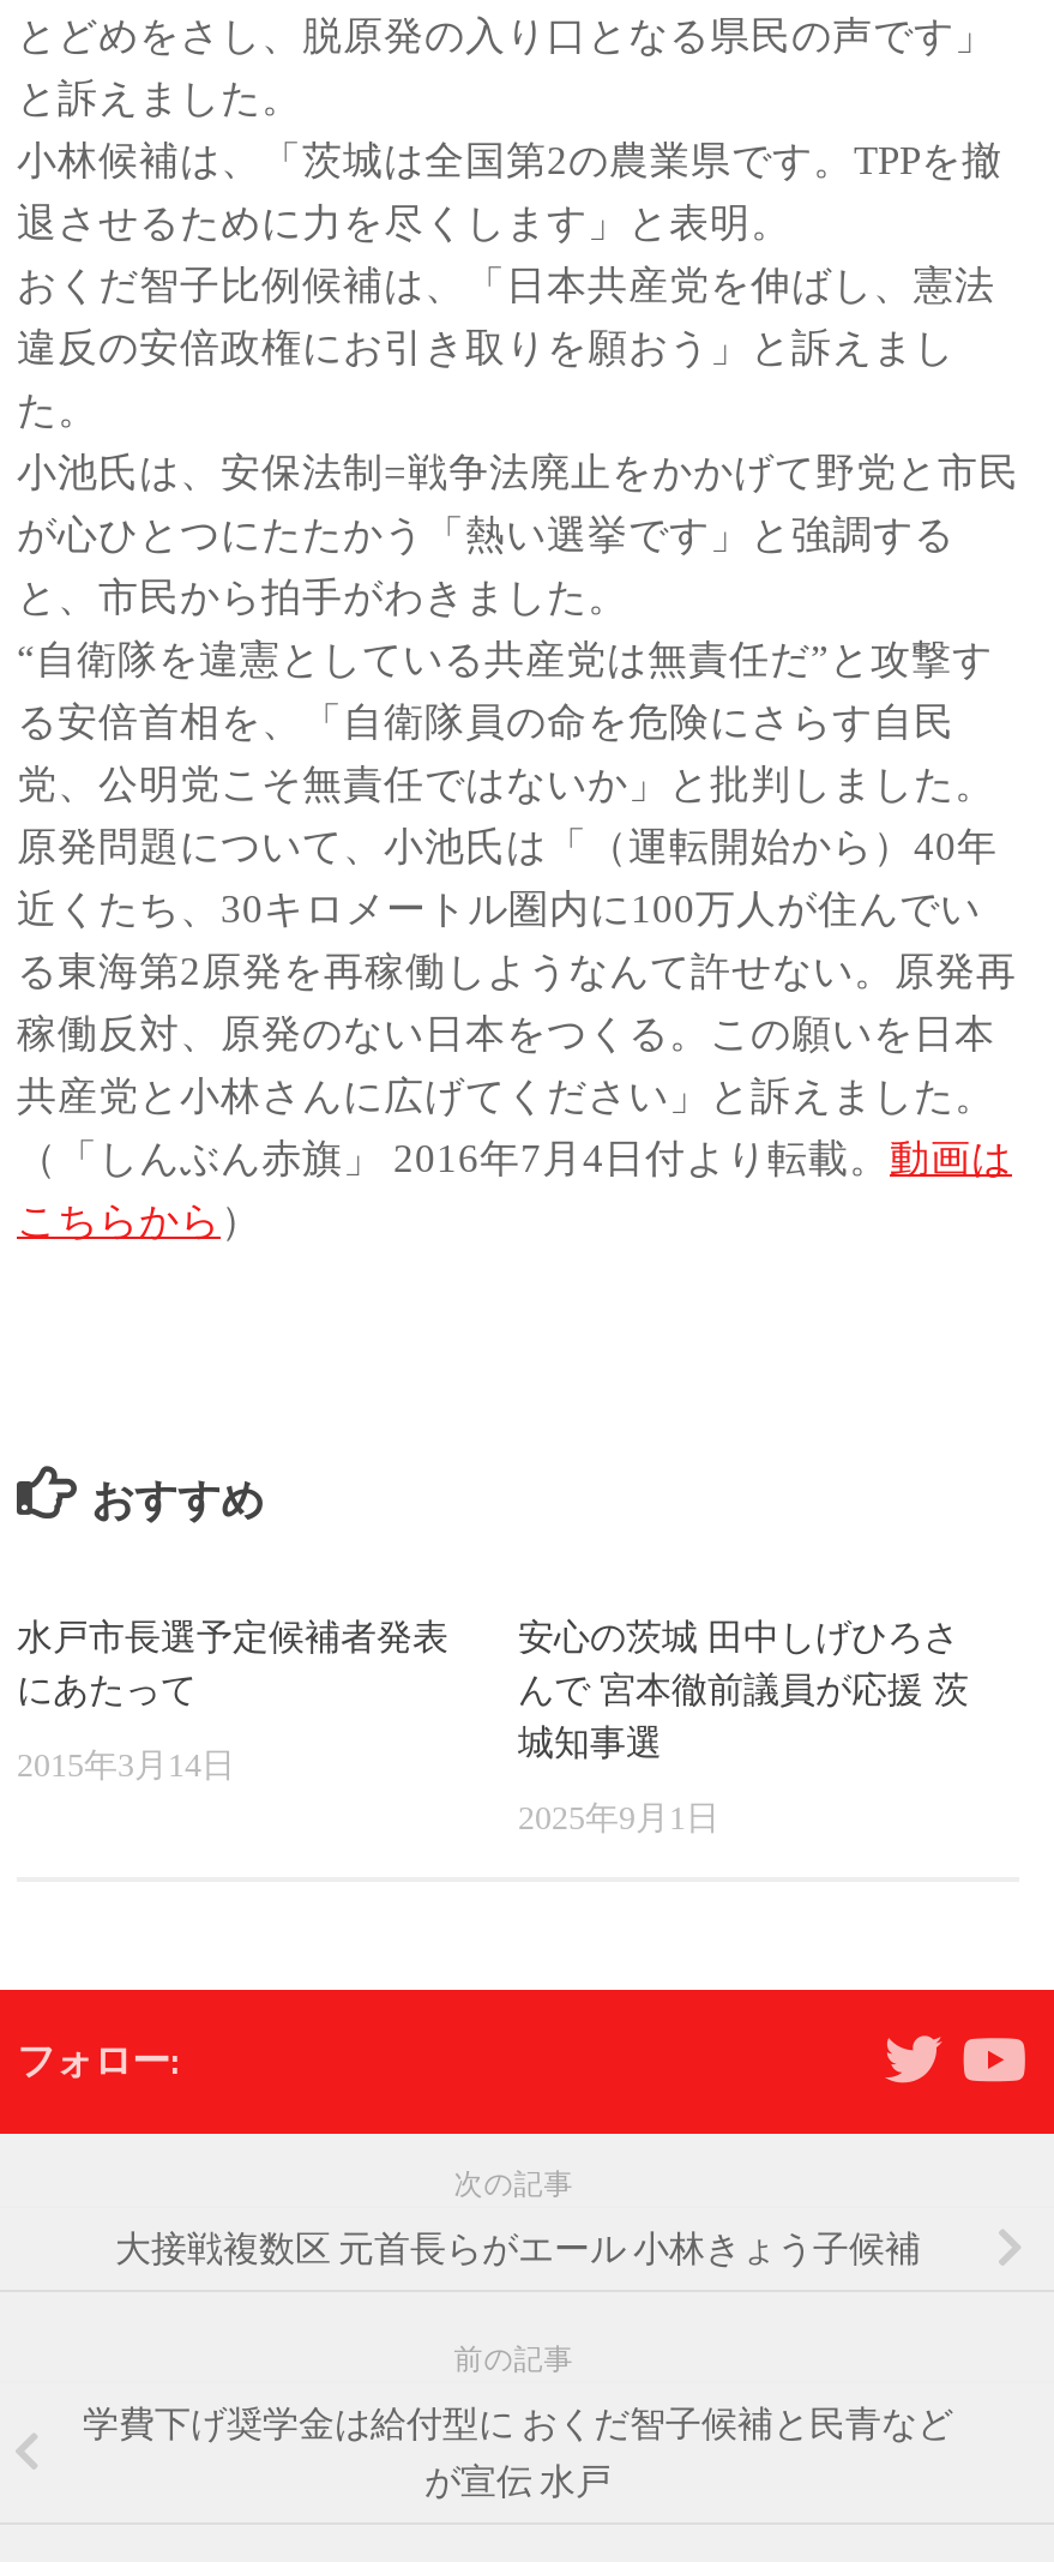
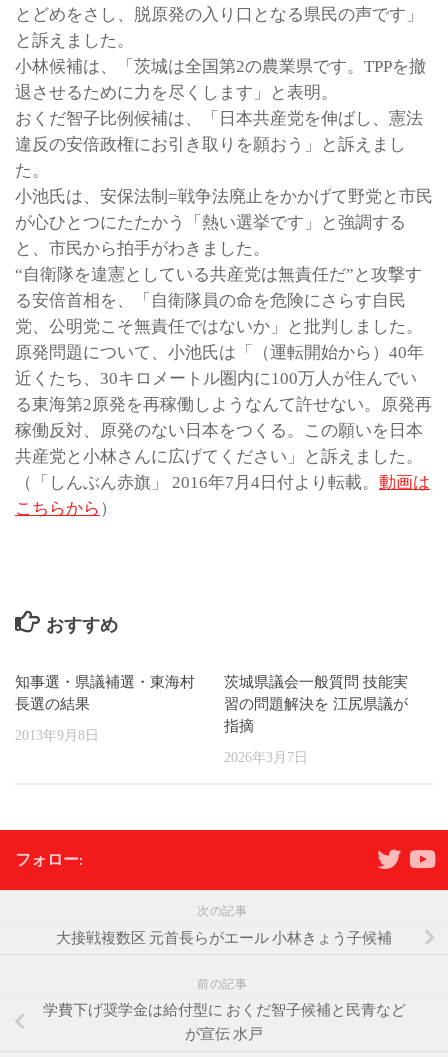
- 水戸市長選予定候補者発表
- にあたって
+ 知事選・県議補選・東海村
+ 長選の結果

- 安心の茨城 田中しげひろさ
- んで 宮本徹前議員が応援 茨
- 城知事選
+ 茨城県議会一般質問 技能実
+ 習の問題解決を 江尻県議が
+ 指摘

- 2015年3月14日
+ 2013年9月8日

- 2025年9月1日
+ 2026年3月7日
